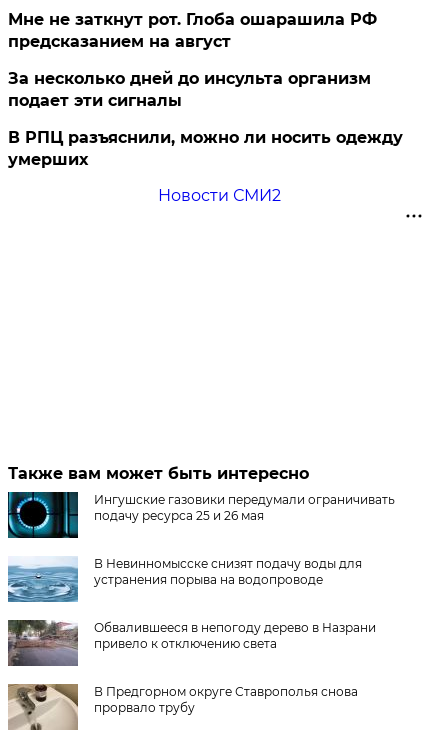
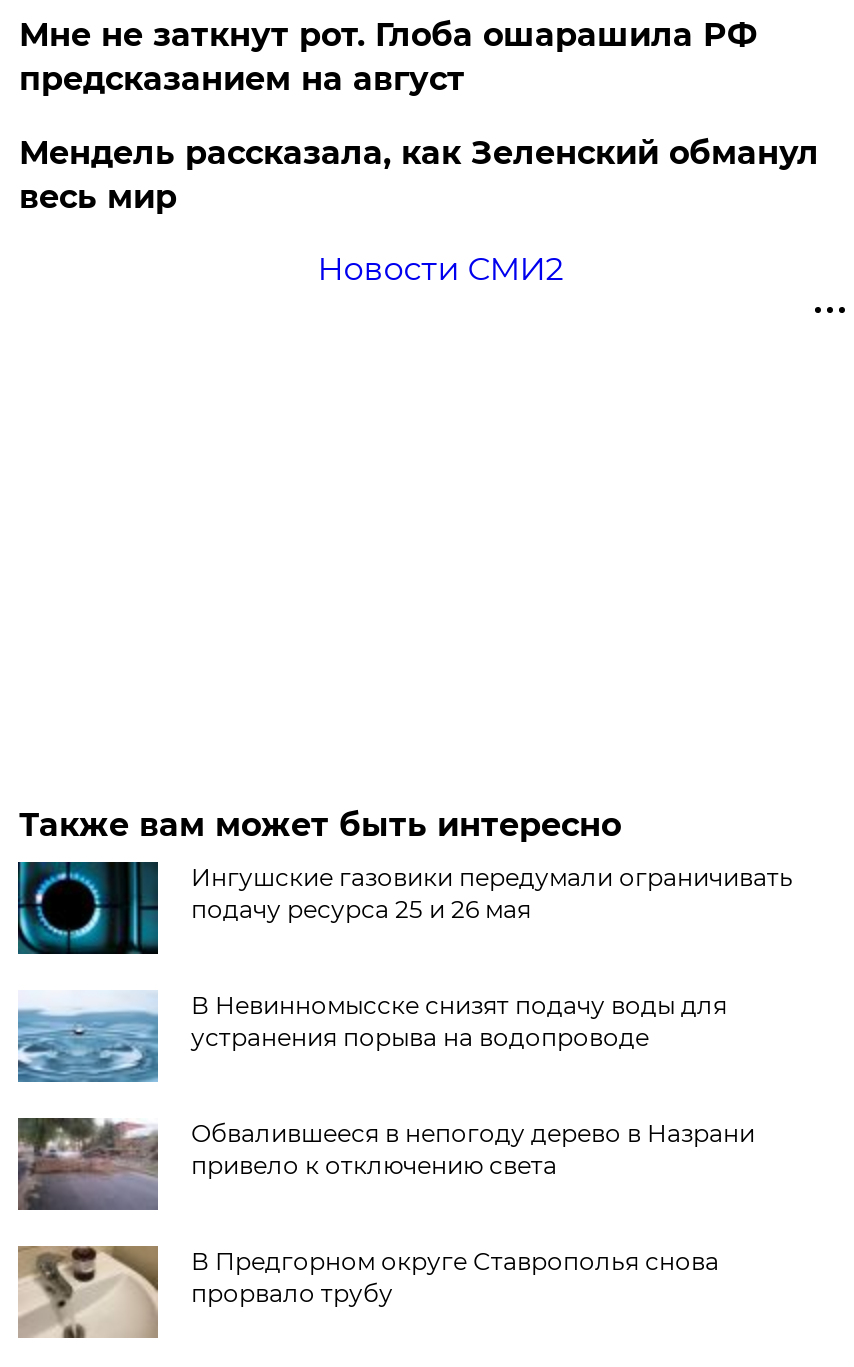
- За несколько дней до инсульта организм
- подает эти сигналы
- В РПЦ разъяснили, можно ли носить одежду
- умерших
+ Мендель рассказала, как Зеленский обманул
+ весь мир
